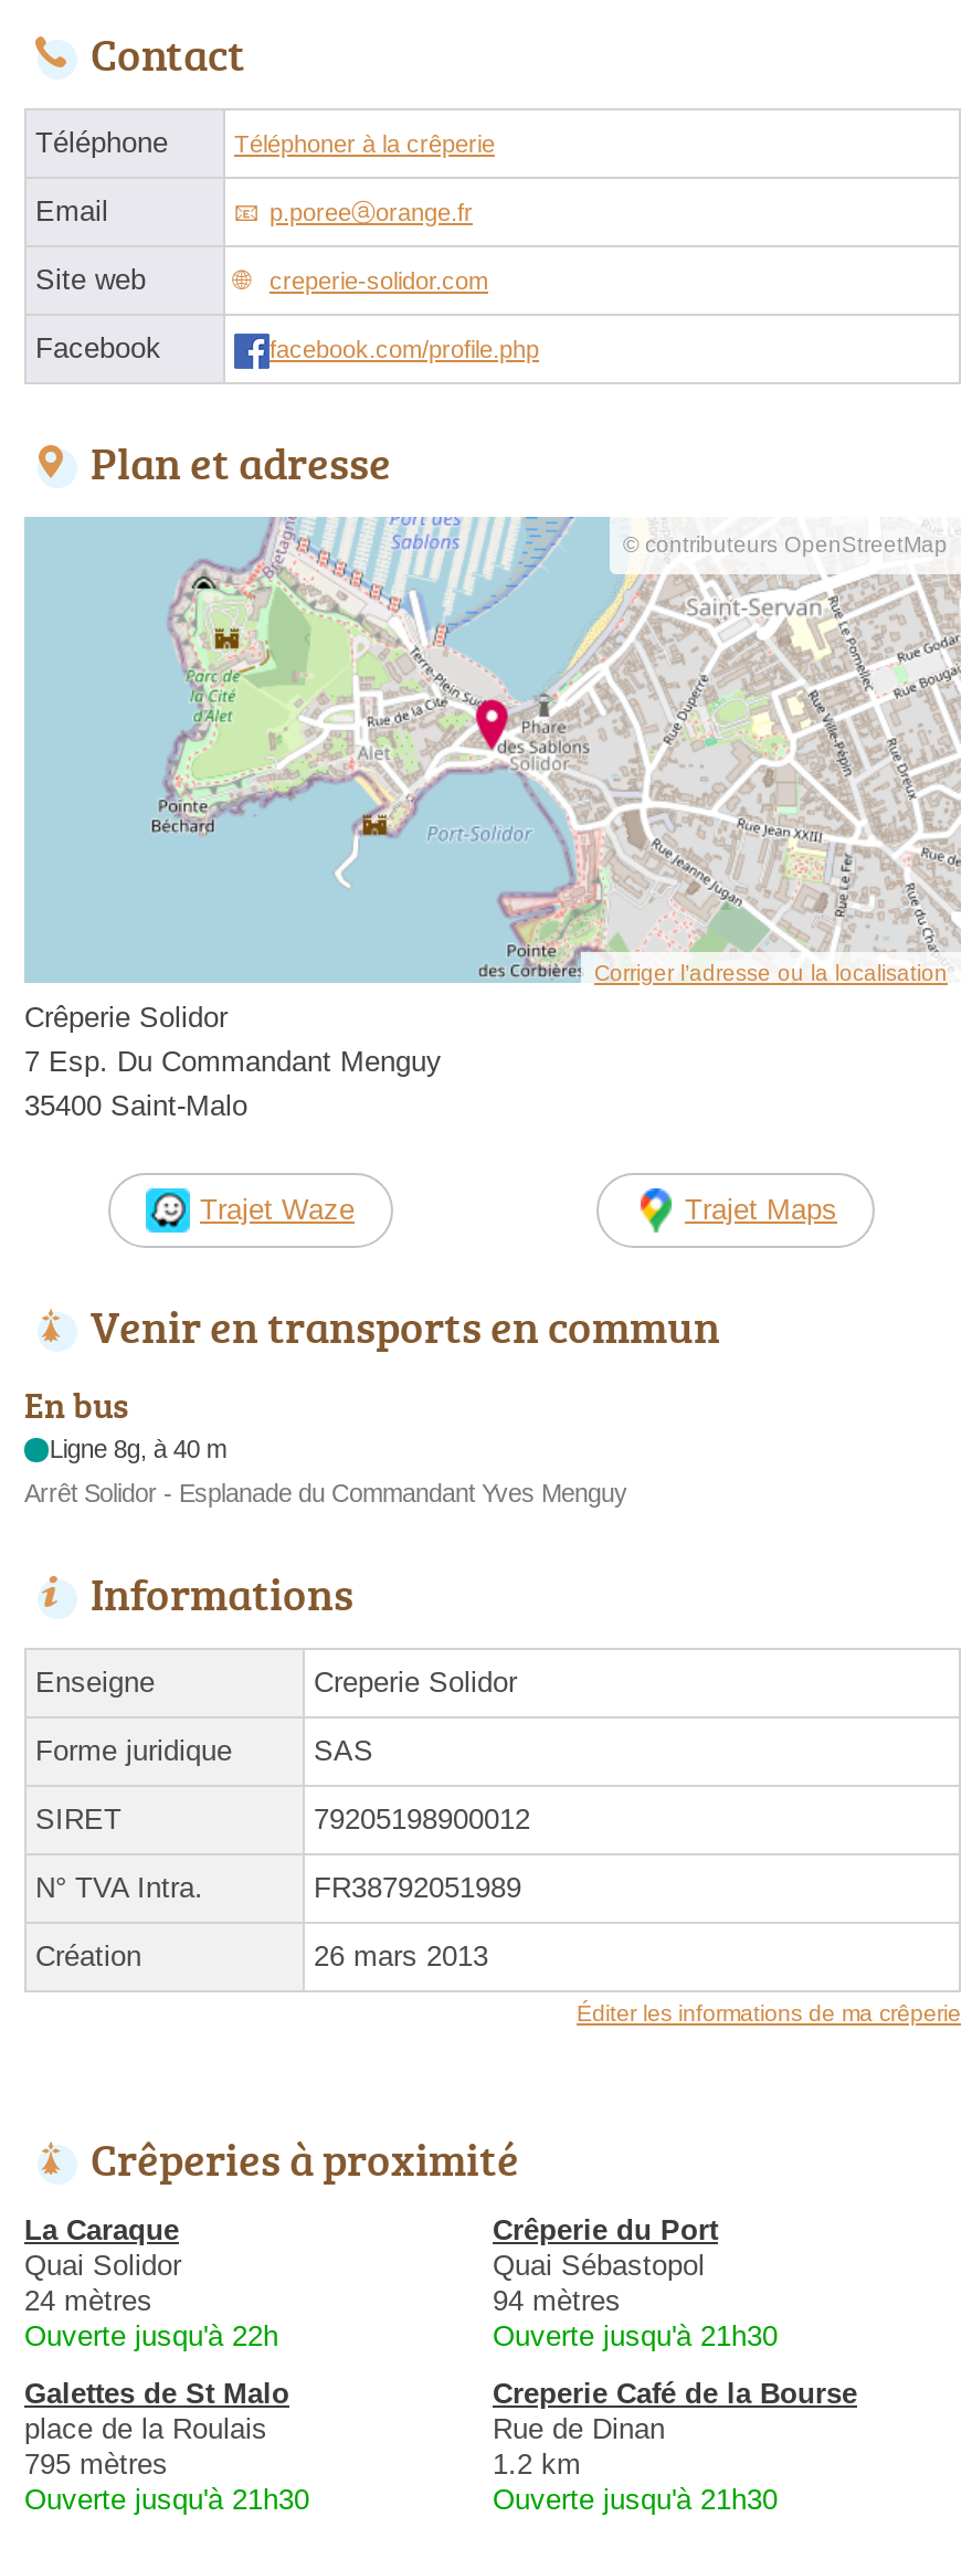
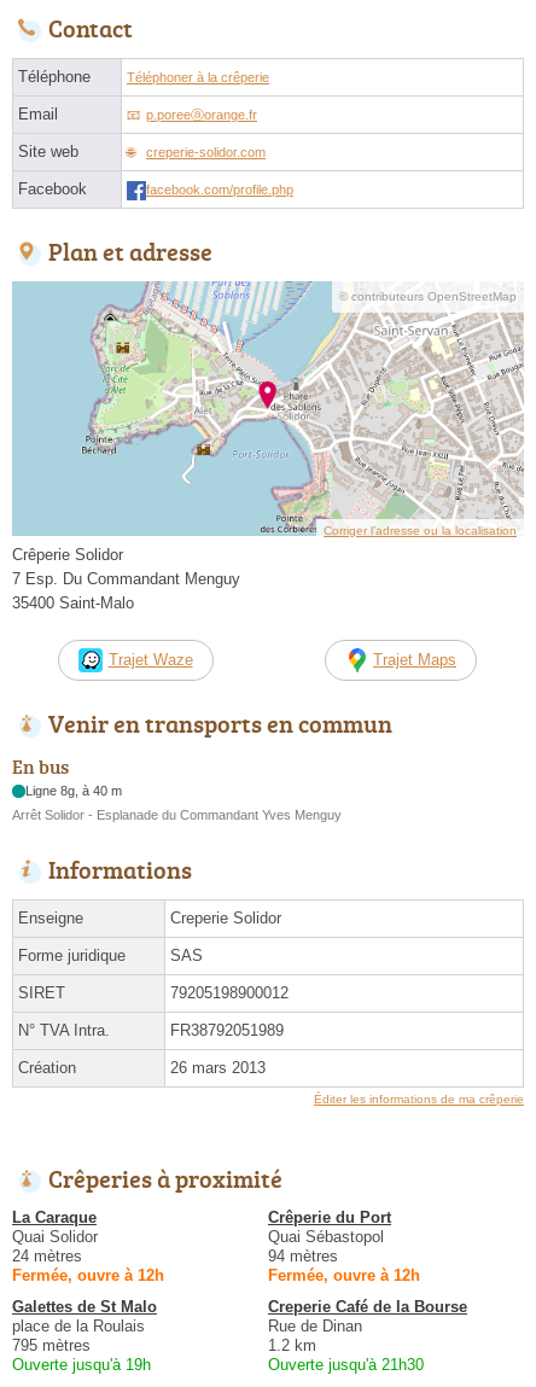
- Ouverte jusqu'à 22h
+ Fermée, ouvre à 12h

- Ouverte jusqu'à 21h30
+ Fermée, ouvre à 12h

- Ouverte jusqu'à 21h30
+ Ouverte jusqu'à 19h
